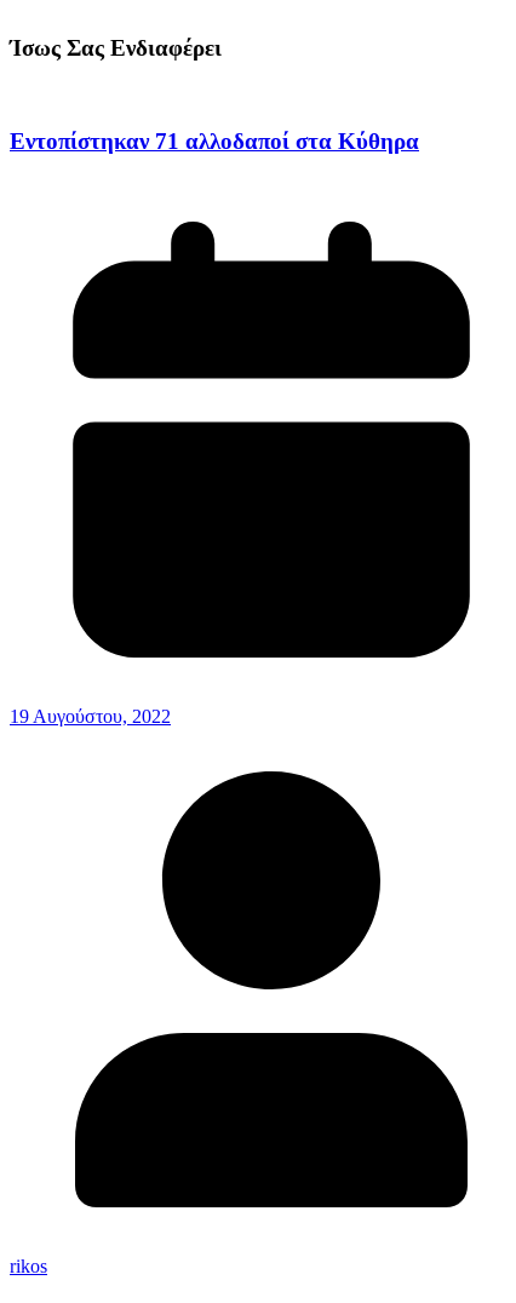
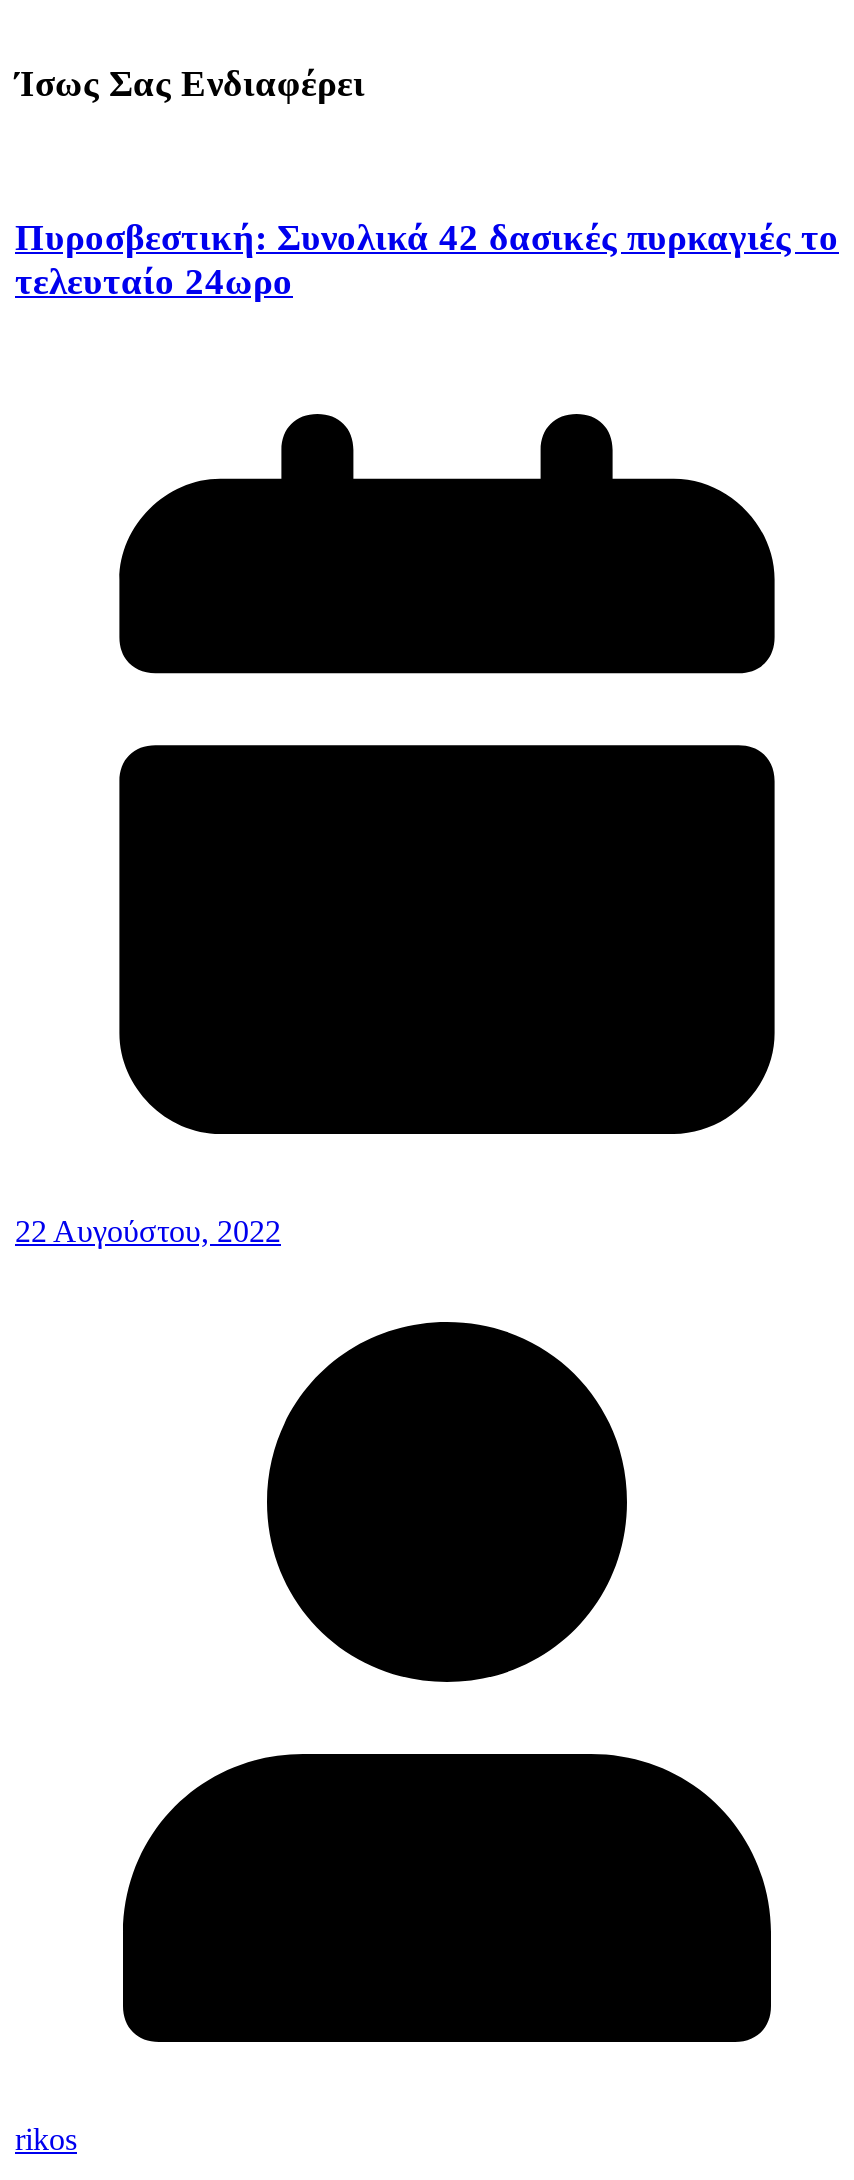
- Εντοπίστηκαν 71 αλλοδαποί στα Κύθηρα
+ Πυροσβεστική: Συνολικά 42 δασικές πυρκαγιές το
+ τελευταίο 24ωρο

- 19 Αυγούστου, 2022
+ 22 Αυγούστου, 2022
